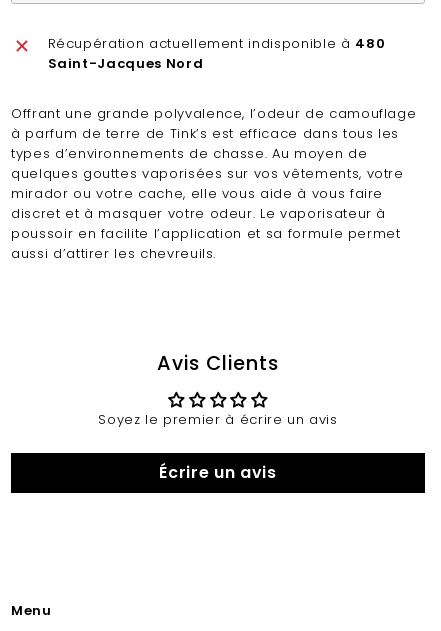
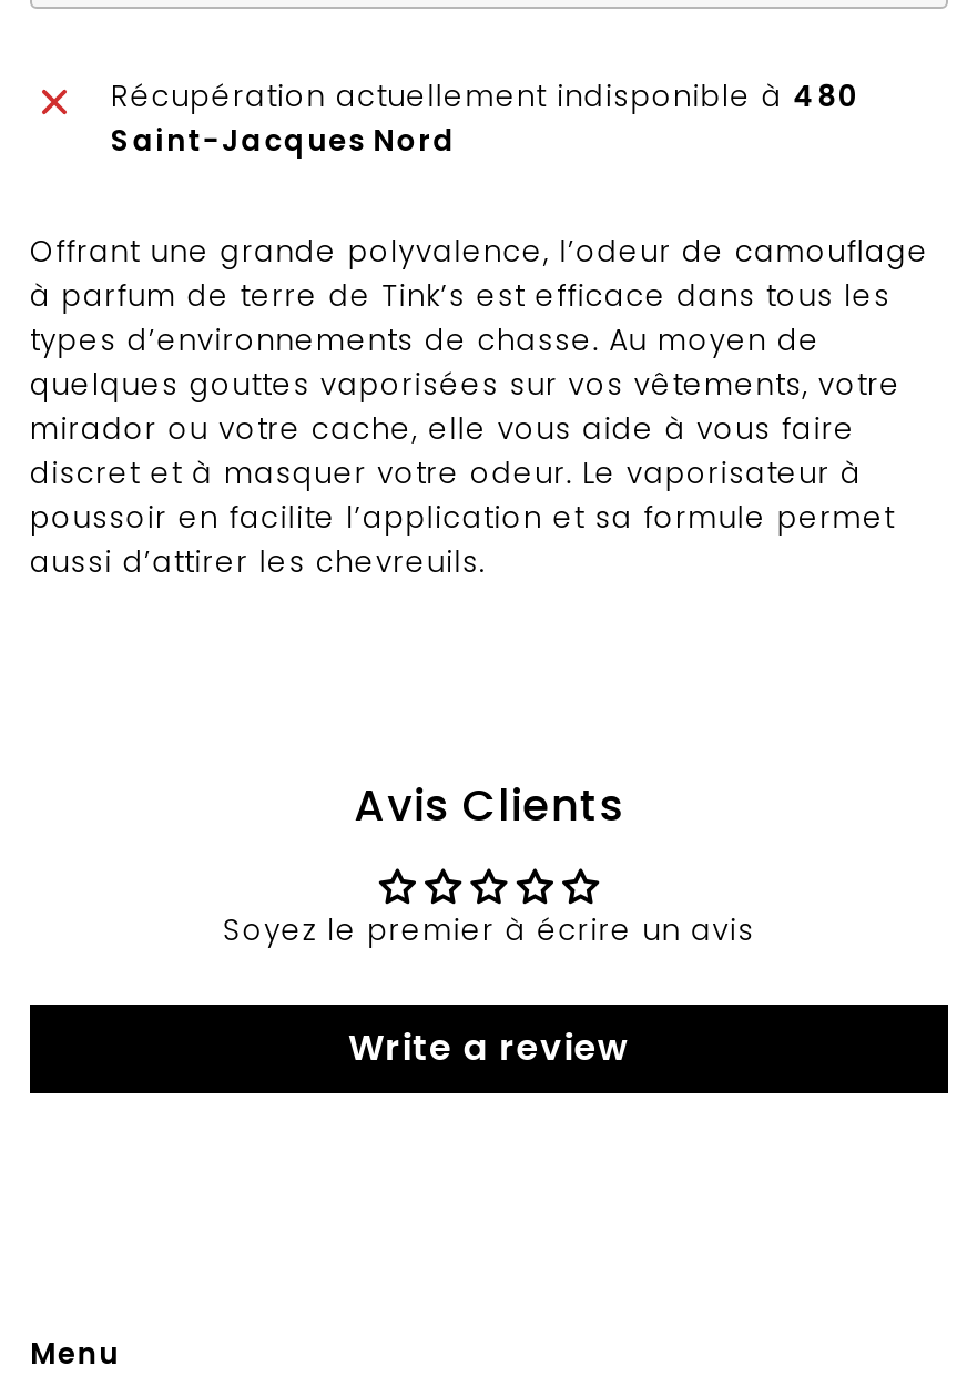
- Écrire un avis
+ Write a review
